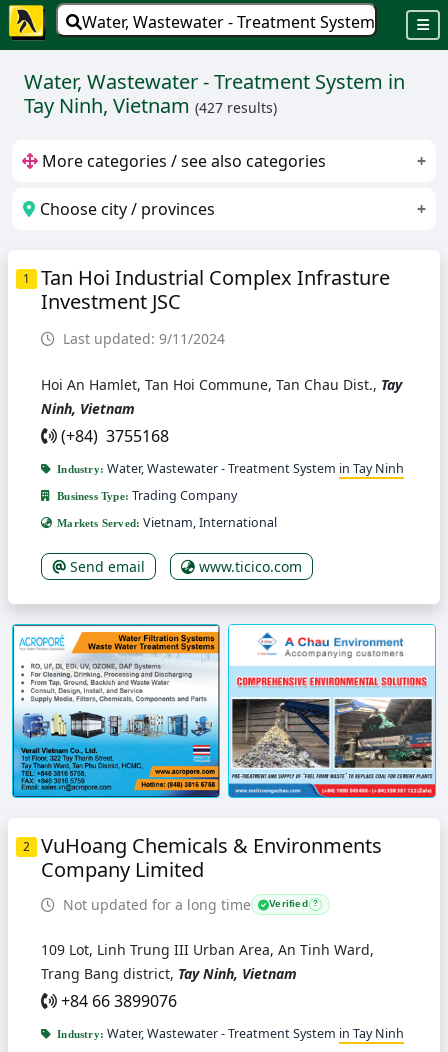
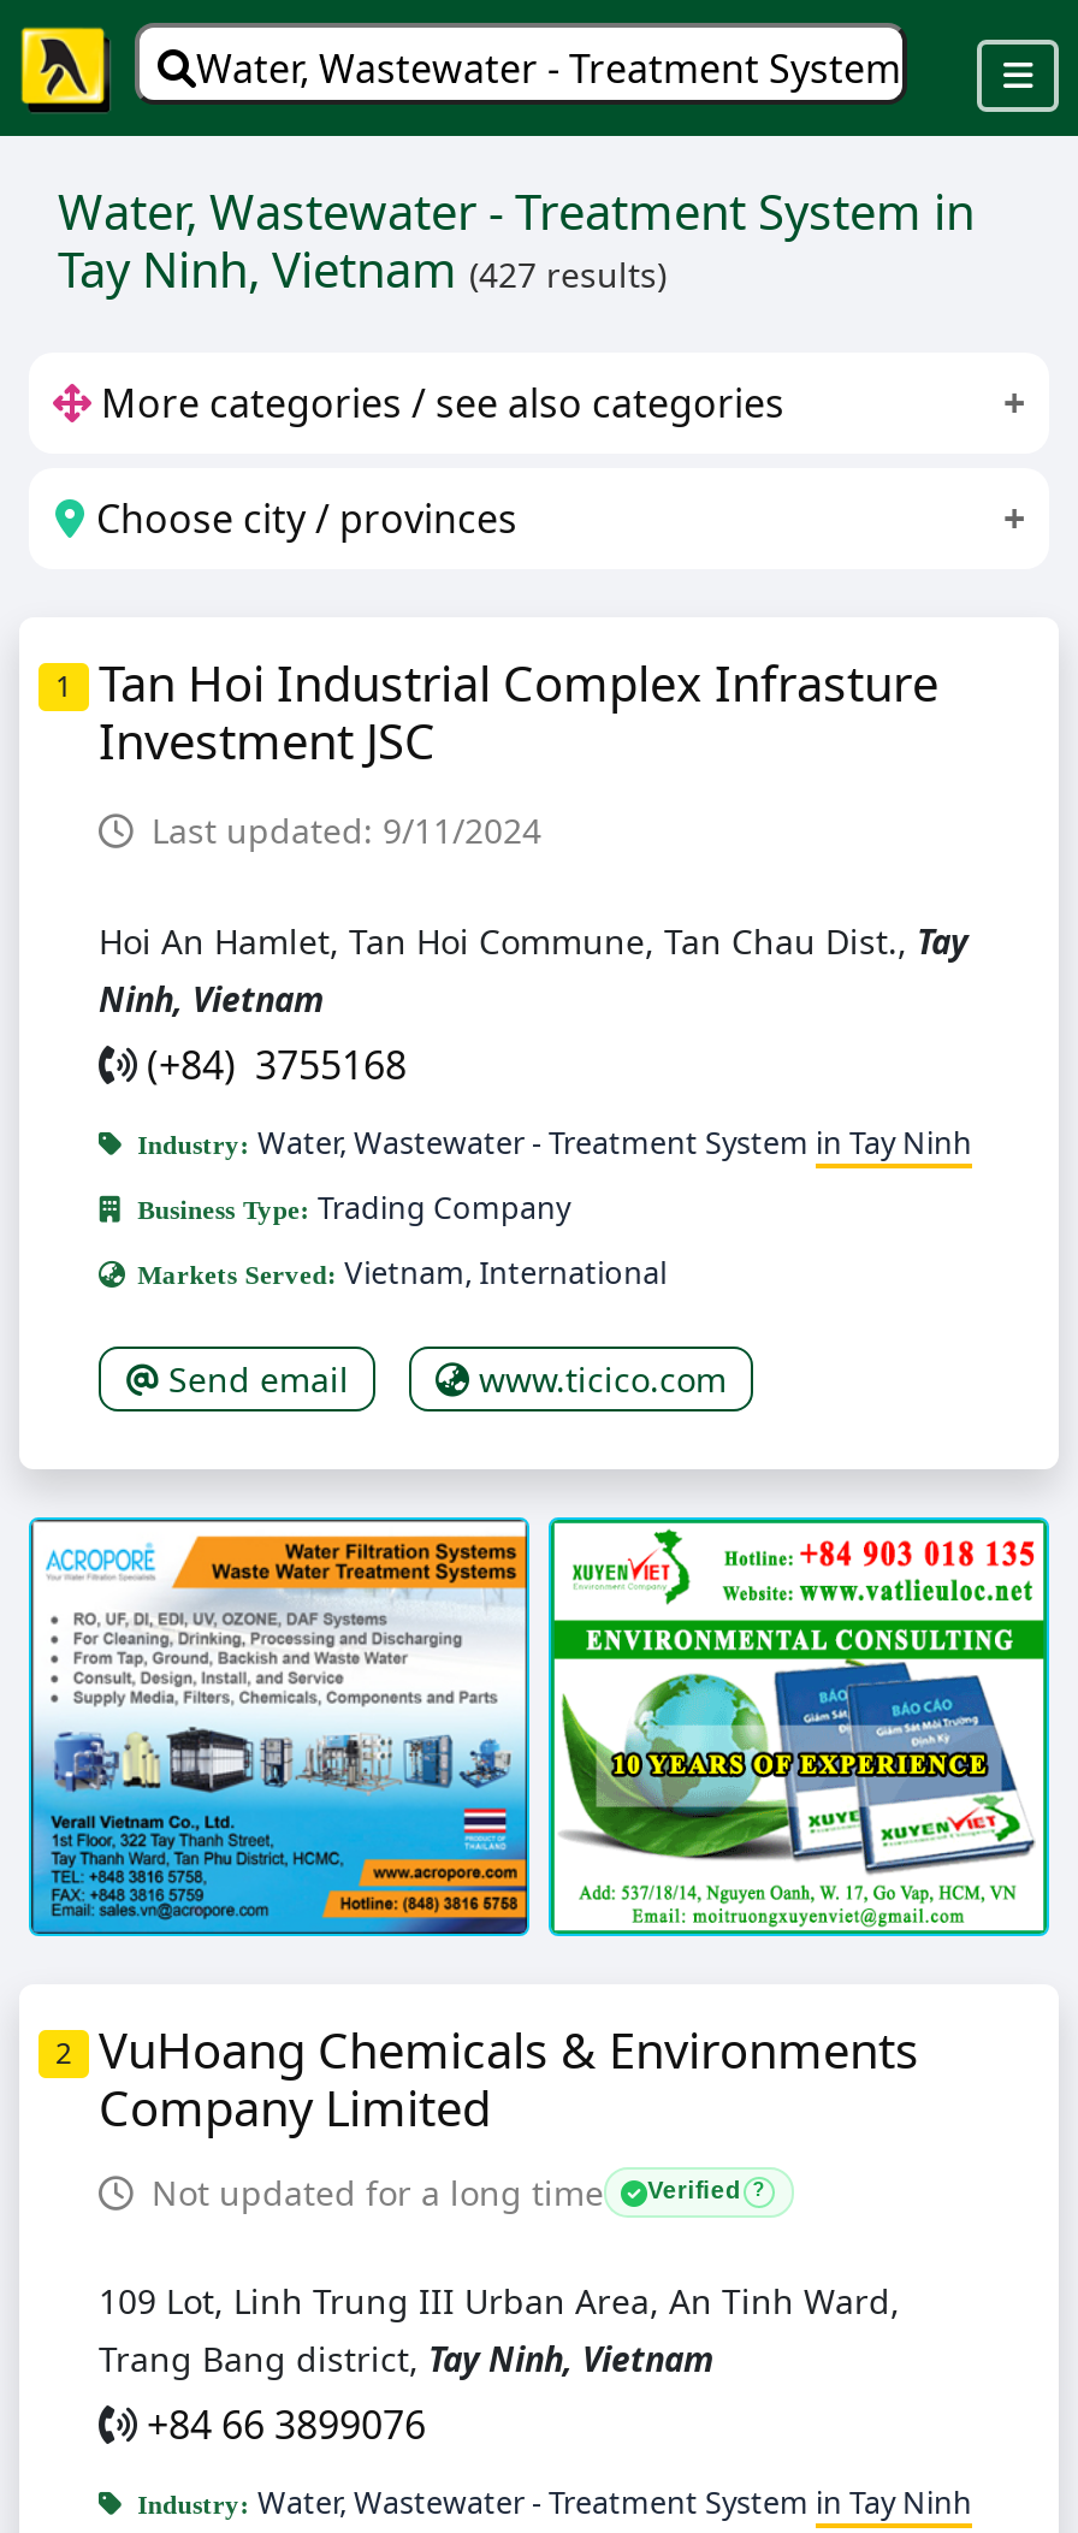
- [image]
+ [image]
